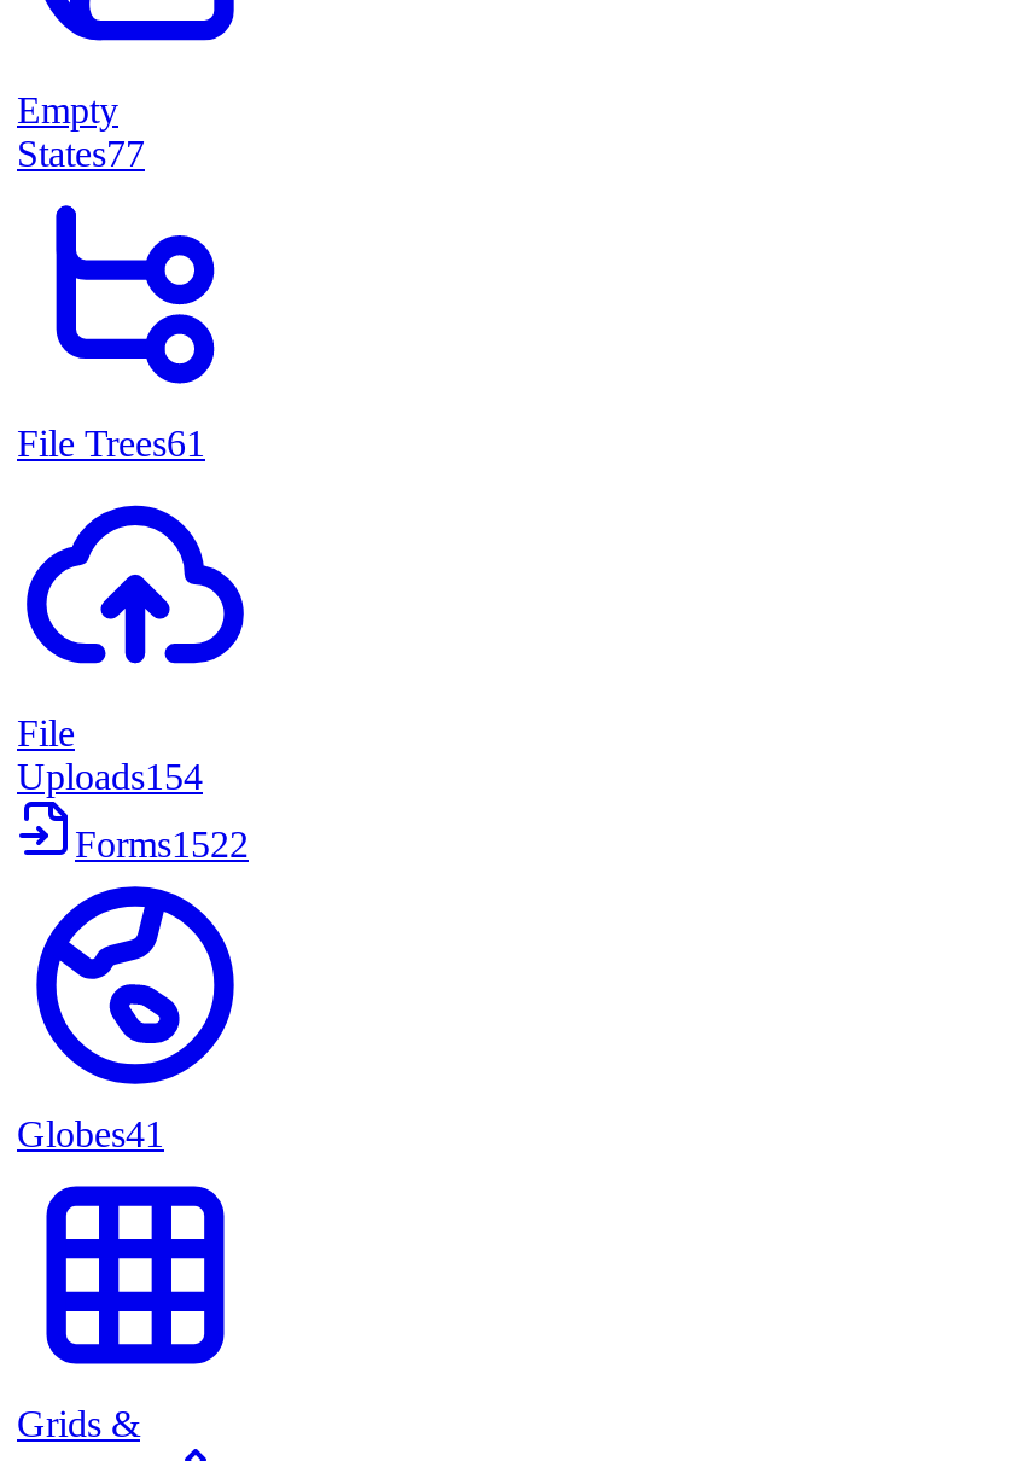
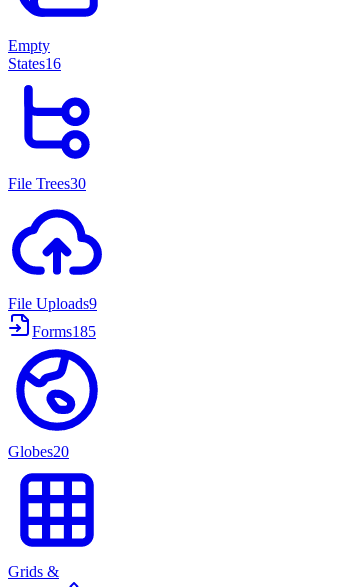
- States77
+ States16

- File Trees61
+ File Trees30

- File
- Uploads154
+ File Uploads9

- Forms1522
+ Forms185

- Globes41
+ Globes20
